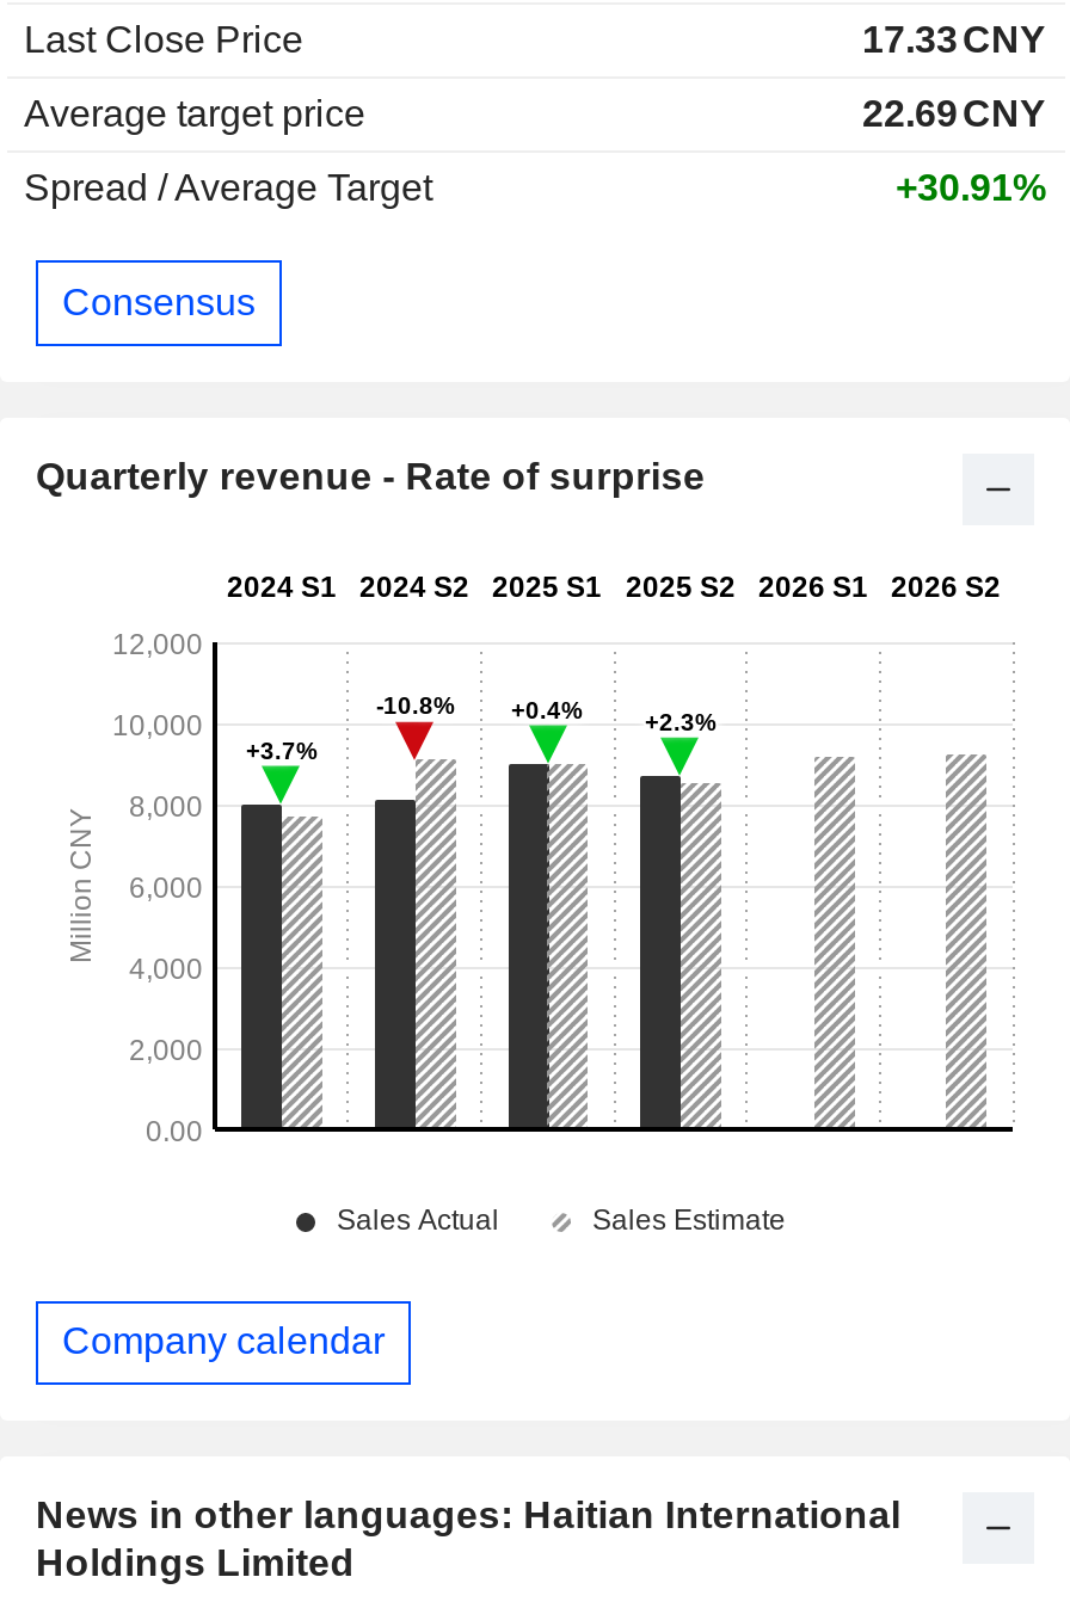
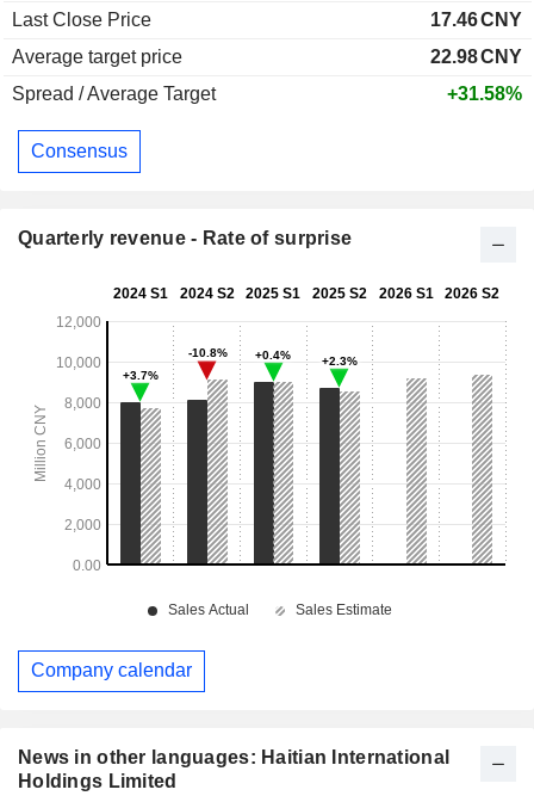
- 17.33 CNY
+ 17.46 CNY

- 22.69 CNY
+ 22.98 CNY

- +30.91%
+ +31.58%
